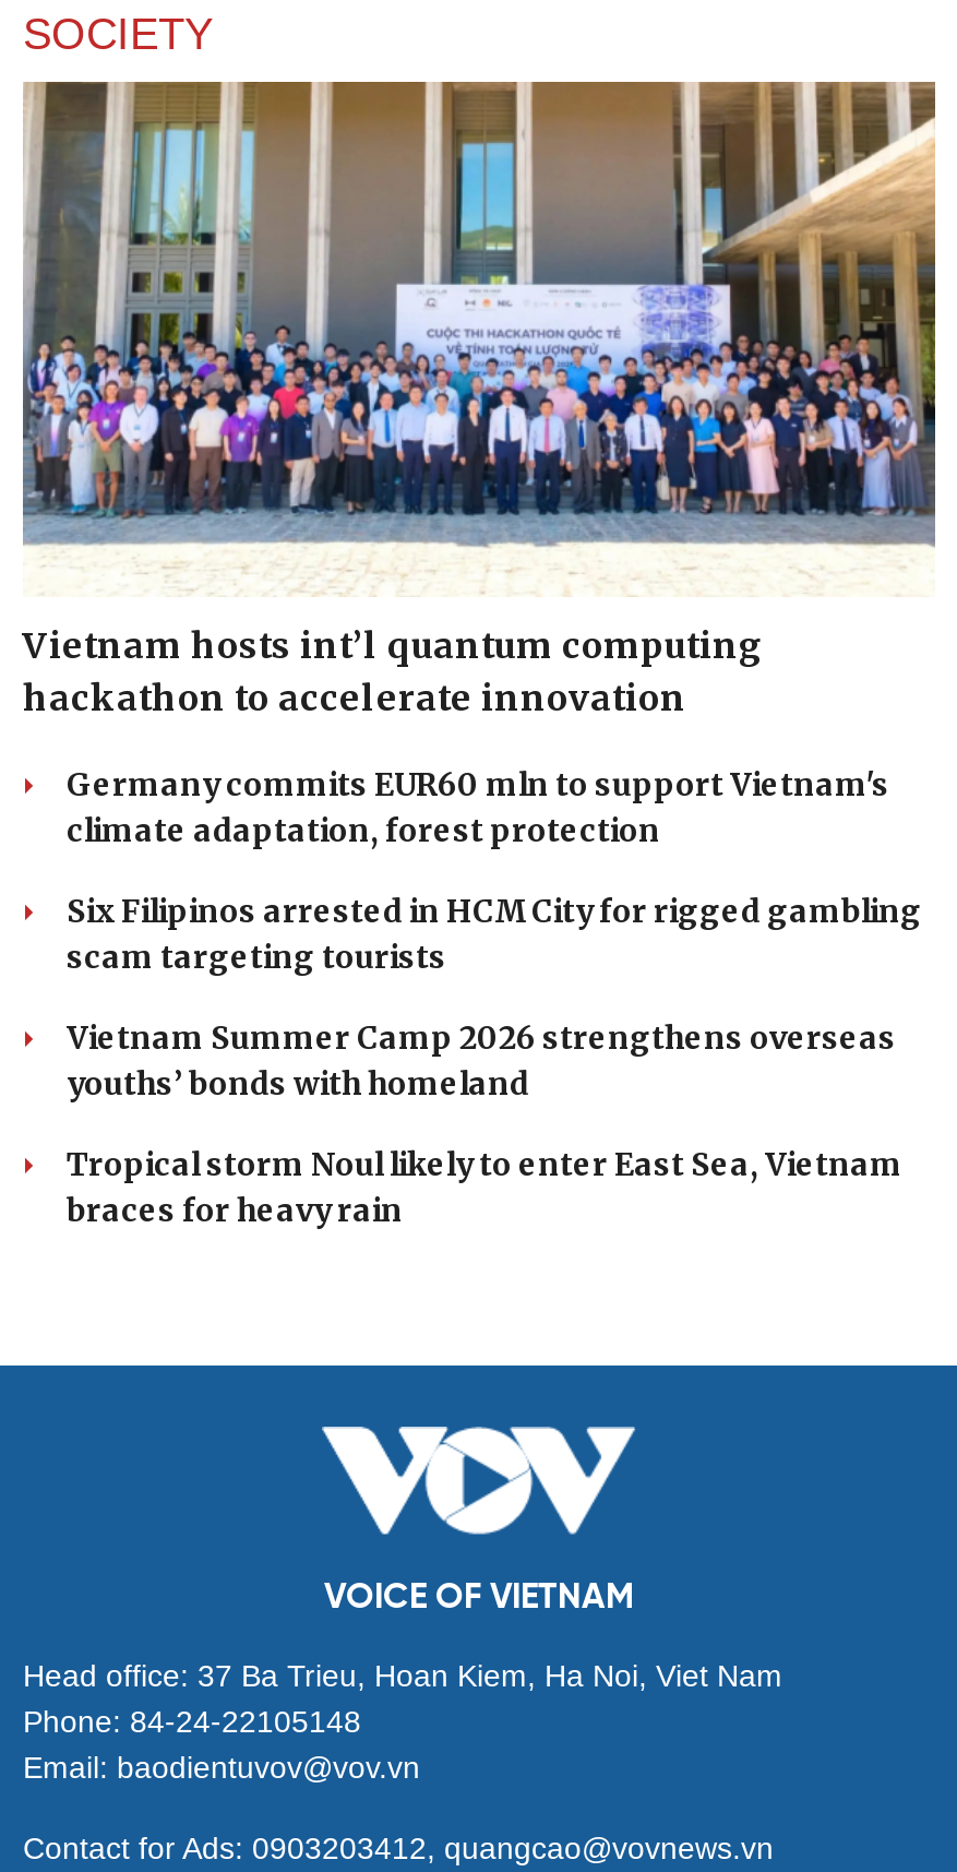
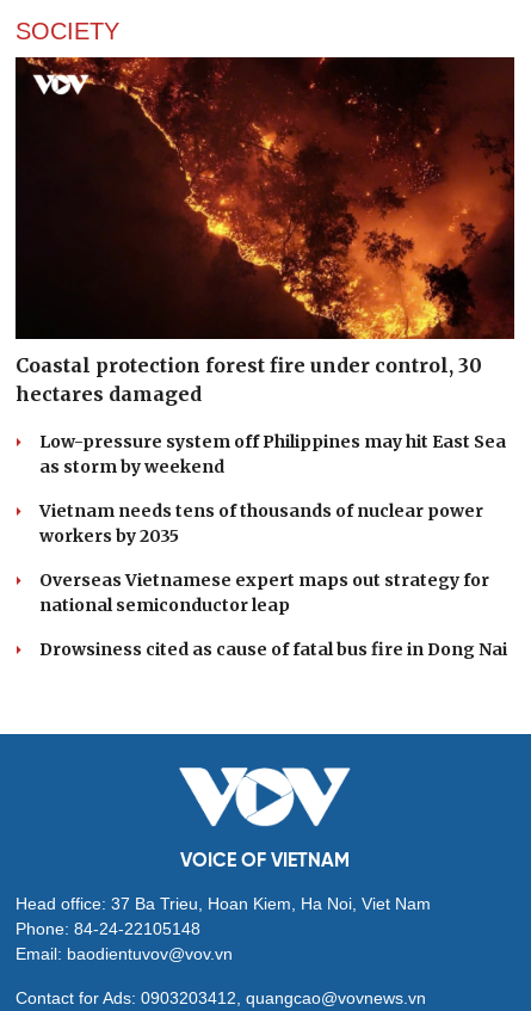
- [image]
- Vietnam hosts int’l quantum computing
- hackathon to accelerate innovation
+ [image]
+ Coastal protection forest fire under control, 30
+ hectares damaged

- Germany commits EUR60 mln to support Vietnam's
- climate adaptation, forest protection
+ Low-pressure system off Philippines may hit East Sea
+ as storm by weekend

- Six Filipinos arrested in HCM City for rigged gambling
- scam targeting tourists
+ Vietnam needs tens of thousands of nuclear power
+ workers by 2035

- Vietnam Summer Camp 2026 strengthens overseas
- youths’ bonds with homeland
+ Overseas Vietnamese expert maps out strategy for
+ national semiconductor leap

- Tropical storm Noul likely to enter East Sea, Vietnam
- braces for heavy rain
+ Drowsiness cited as cause of fatal bus fire in Dong Nai
